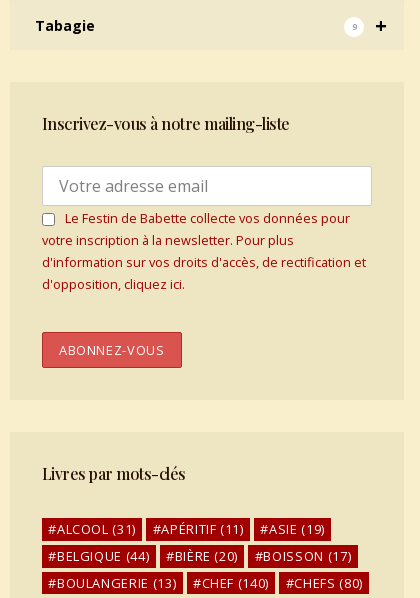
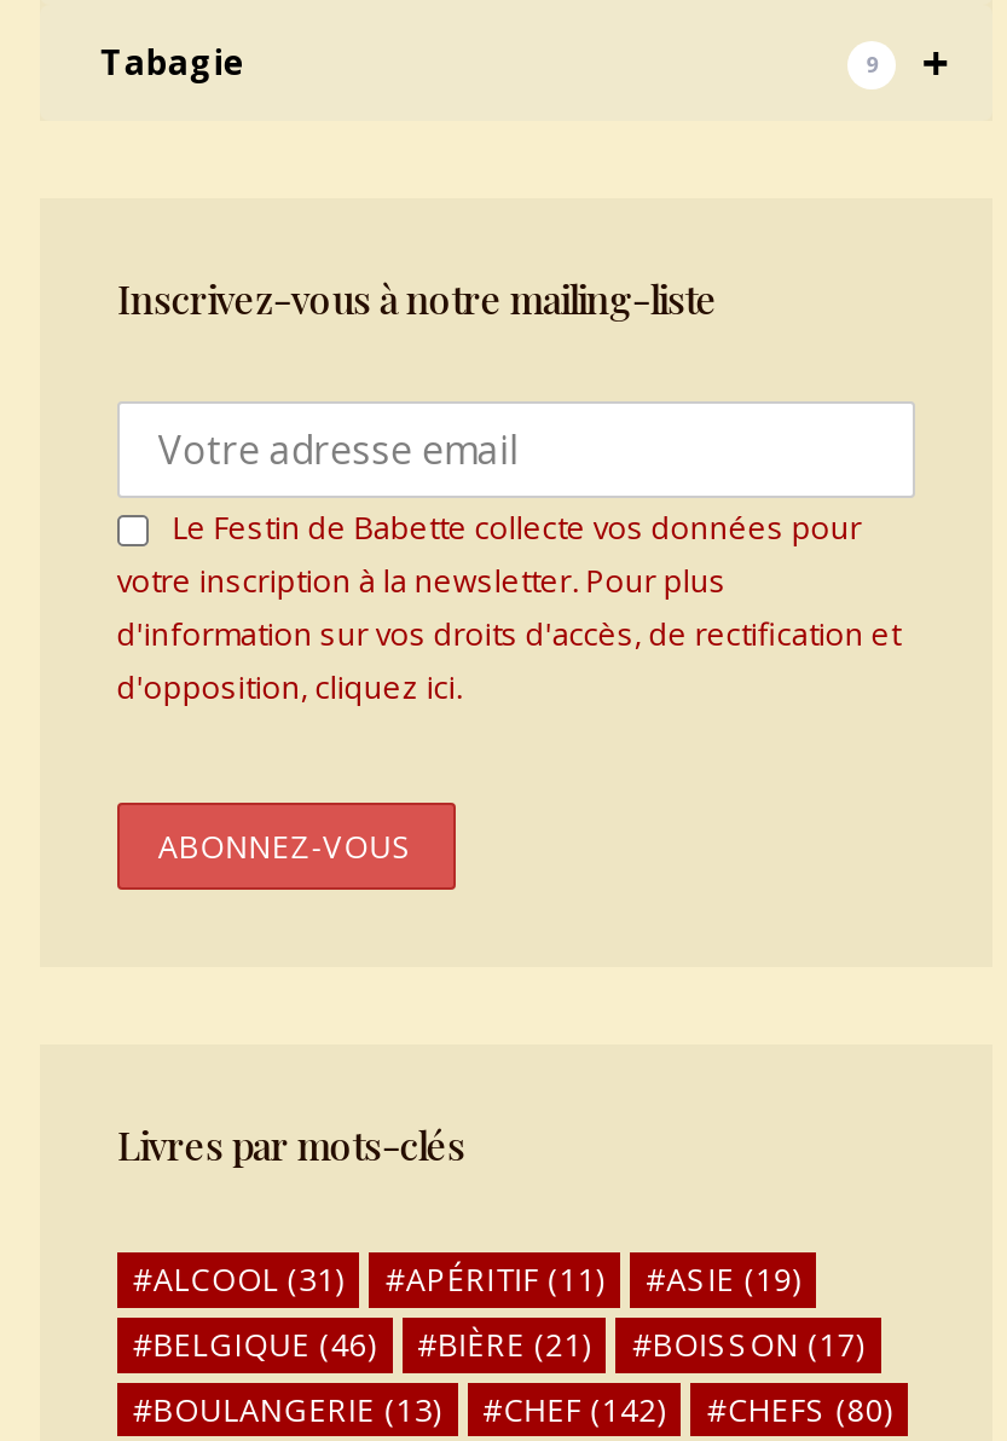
- BELGIQUE (44)
+ BELGIQUE (46)

- BIÈRE (20)
+ BIÈRE (21)

- BOULANGERIE (13) CHEF (140) CHEFS (80)
+ BOULANGERIE (13) CHEF (142) CHEFS (80)
